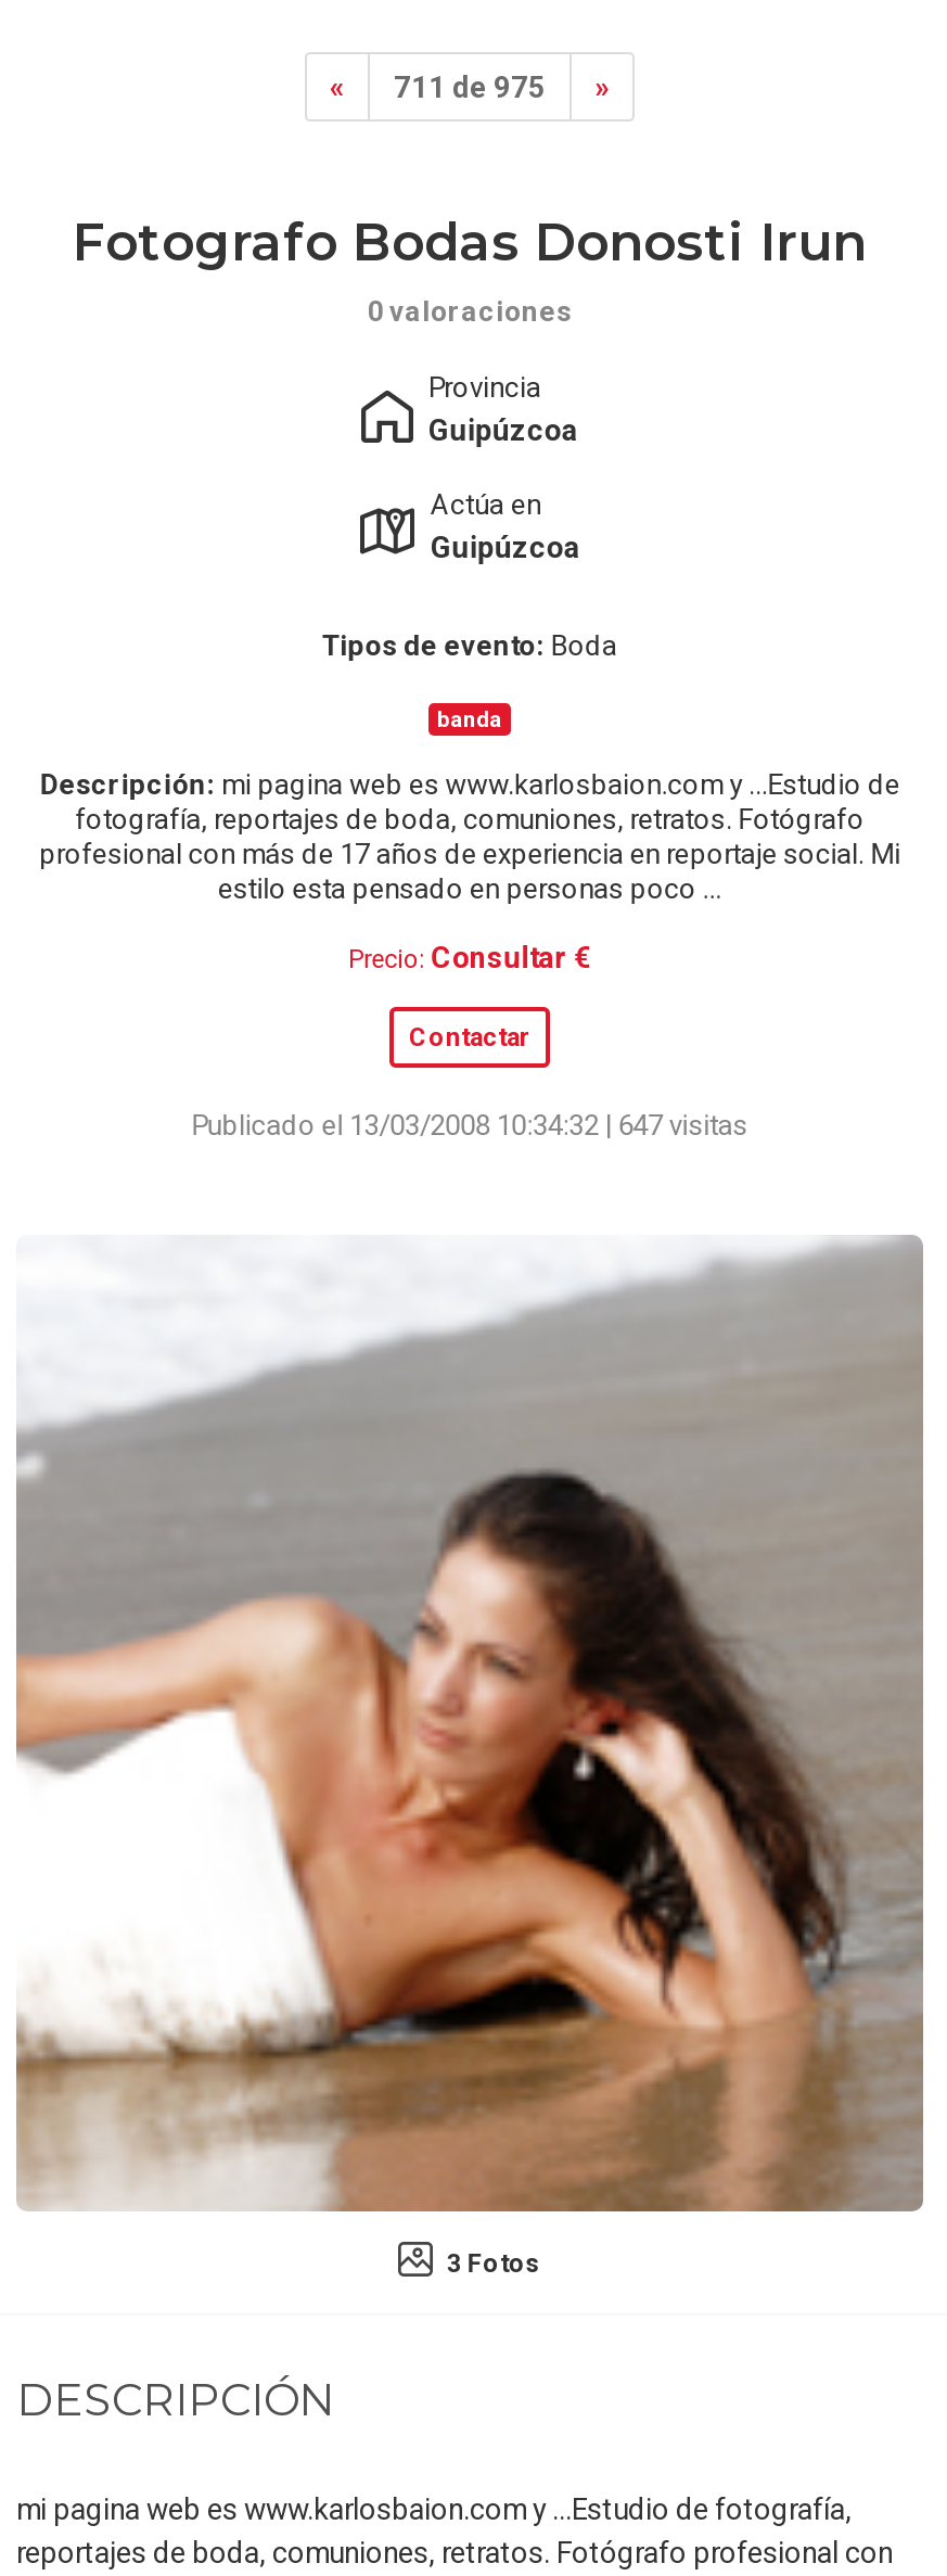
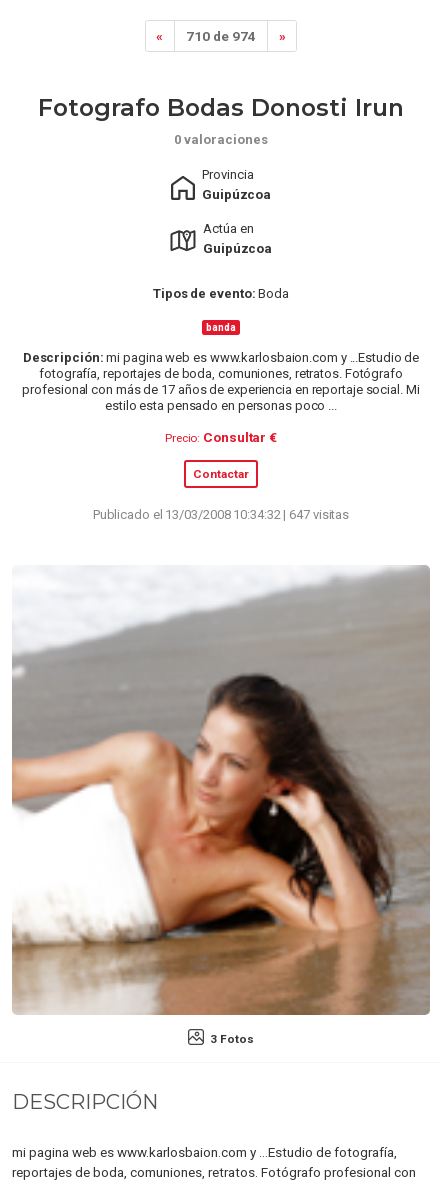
- 711 de 975
+ 710 de 974
